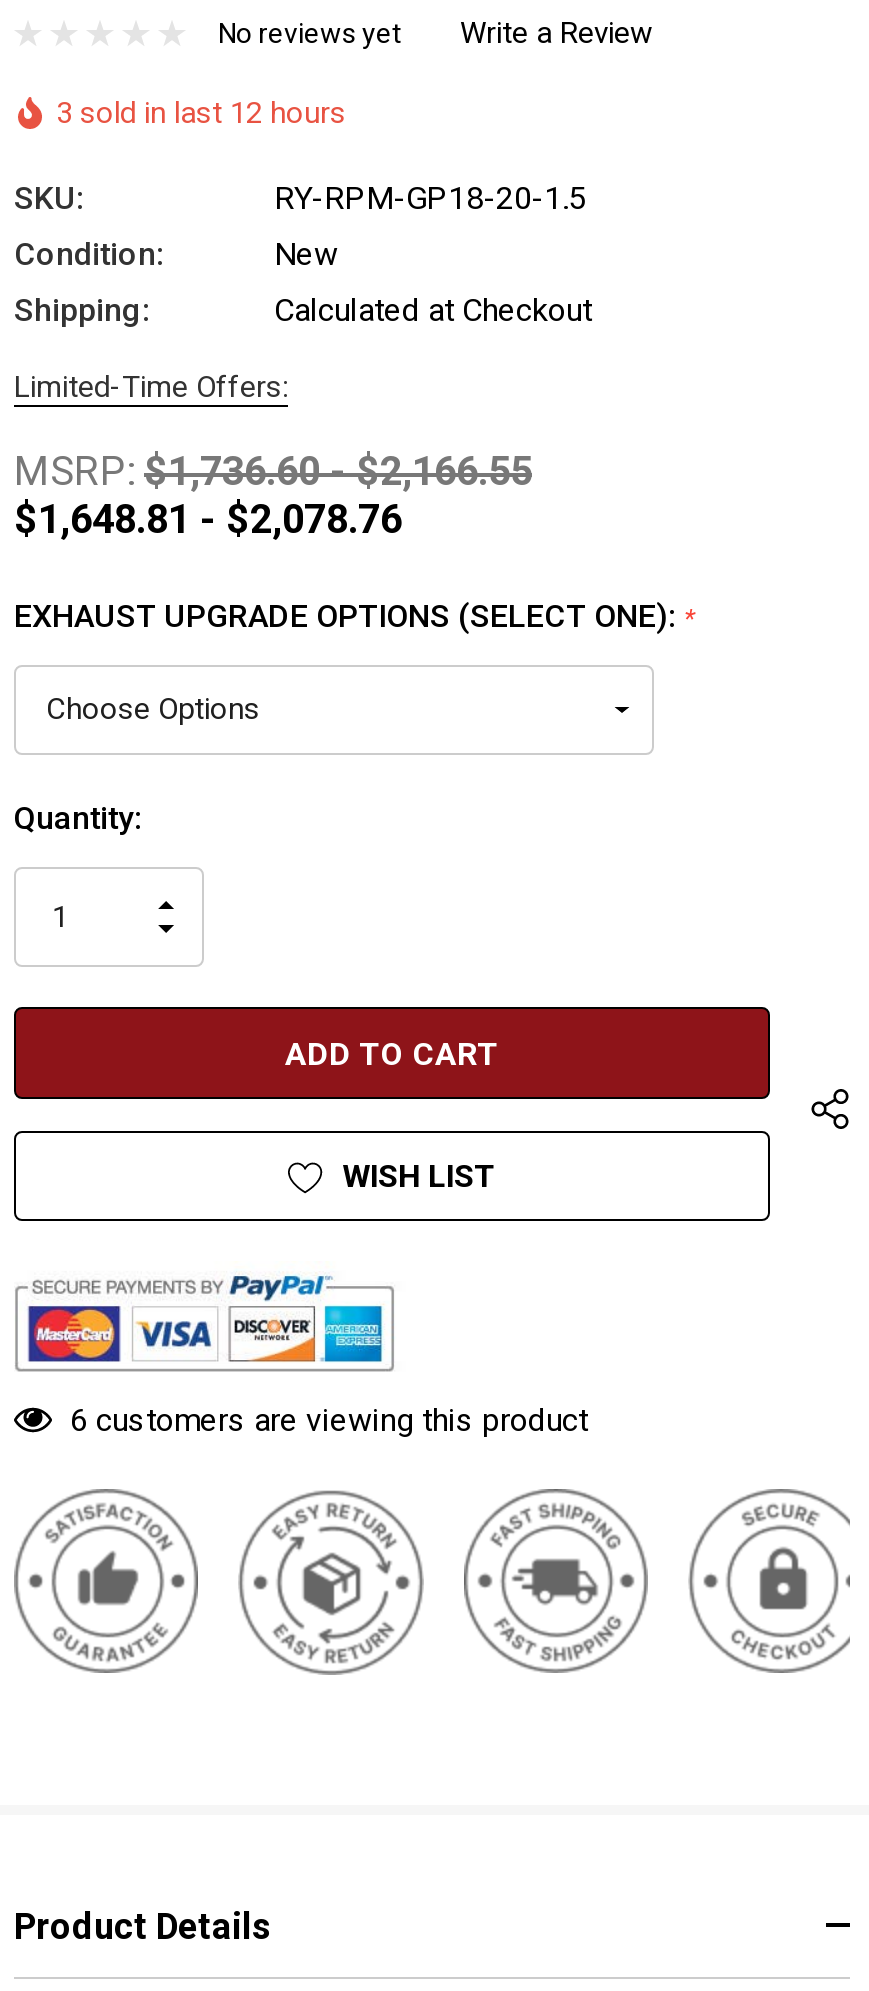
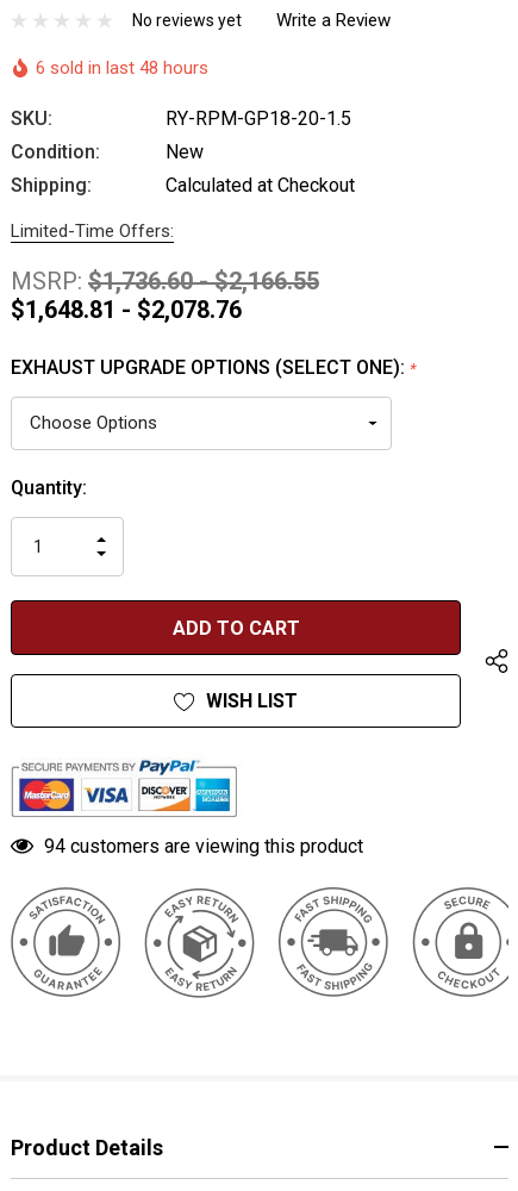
- 3 sold in last 12 hours
+ 6 sold in last 48 hours

- 6 customers are viewing this product
+ 94 customers are viewing this product
